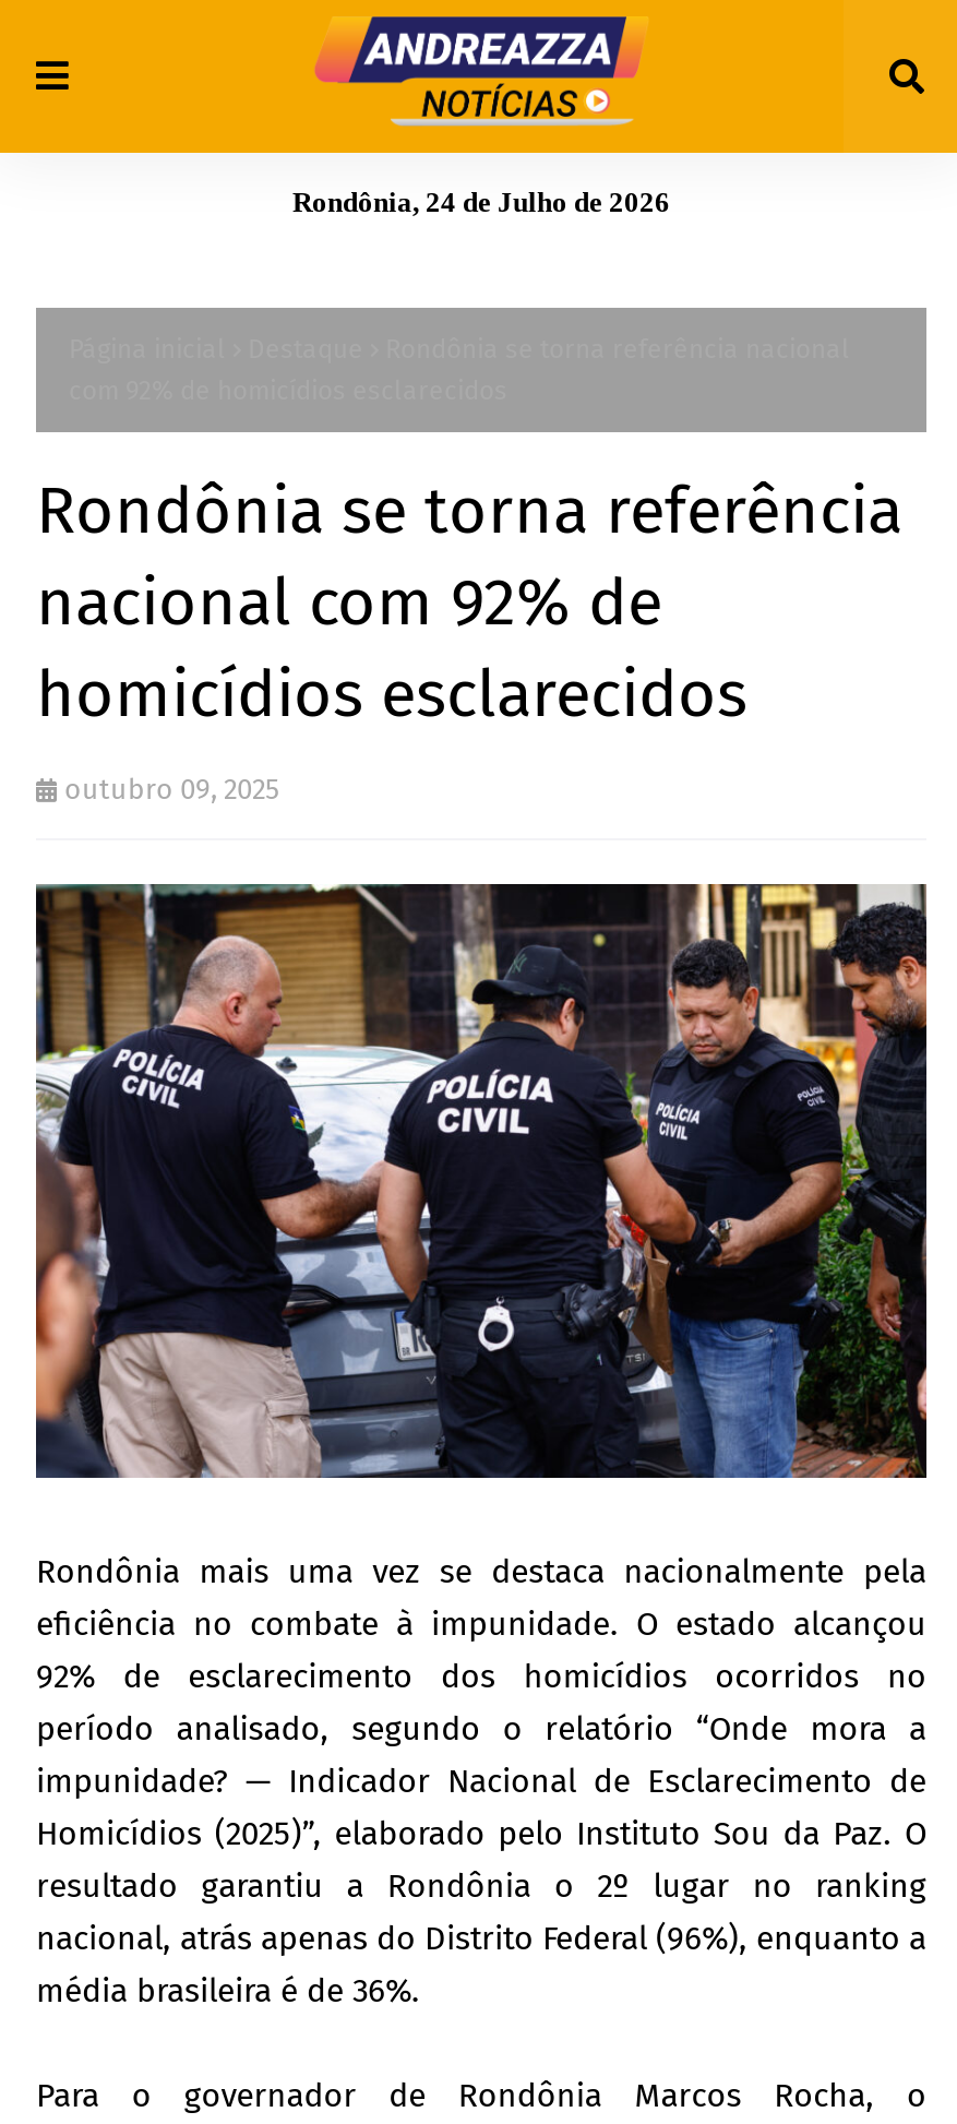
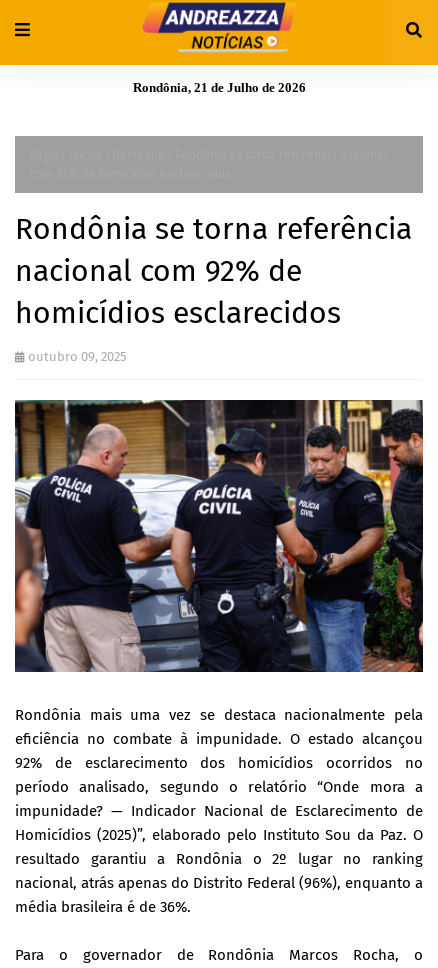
- Rondônia, 24 de Julho de 2026
+ Rondônia, 21 de Julho de 2026
